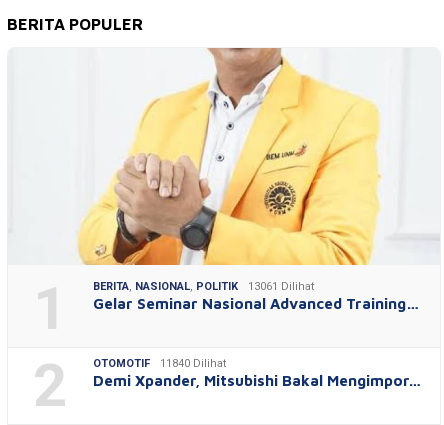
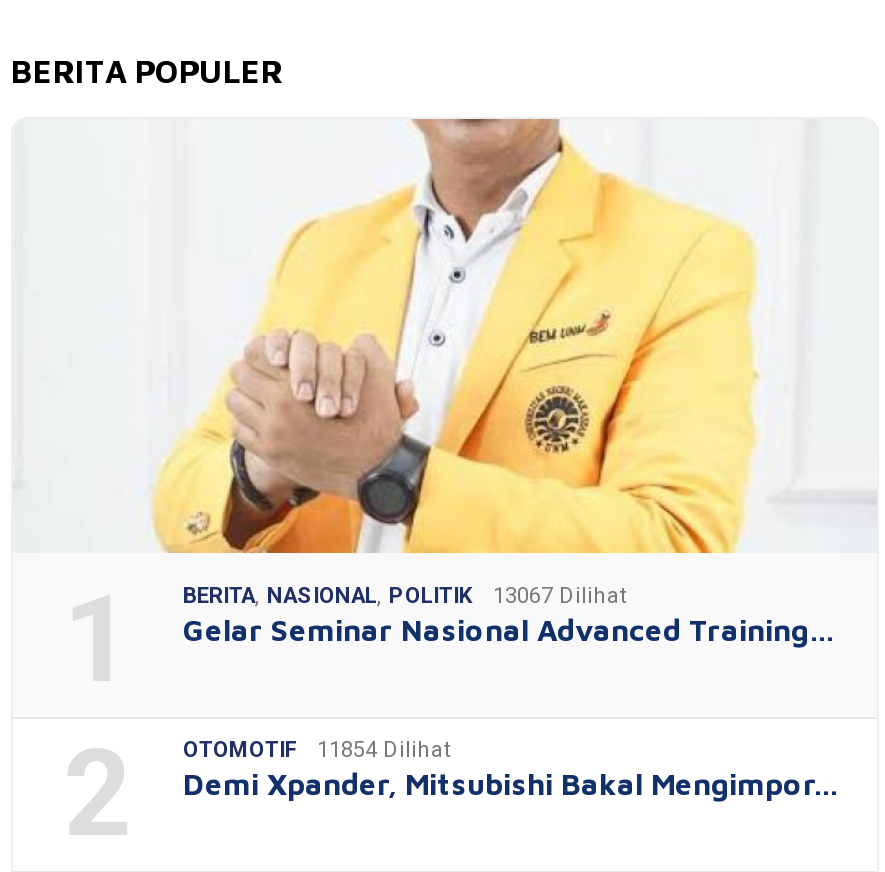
- BERITA, NASIONAL, POLITIK 13061 Dilihat
+ BERITA, NASIONAL, POLITIK 13067 Dilihat

- OTOMOTIF 11840 Dilihat
+ OTOMOTIF 11854 Dilihat
